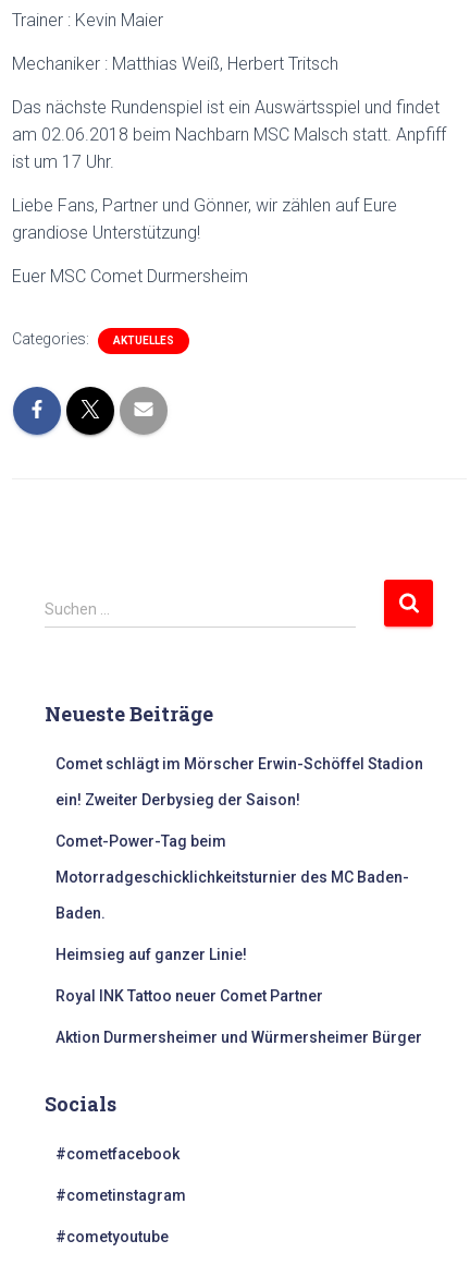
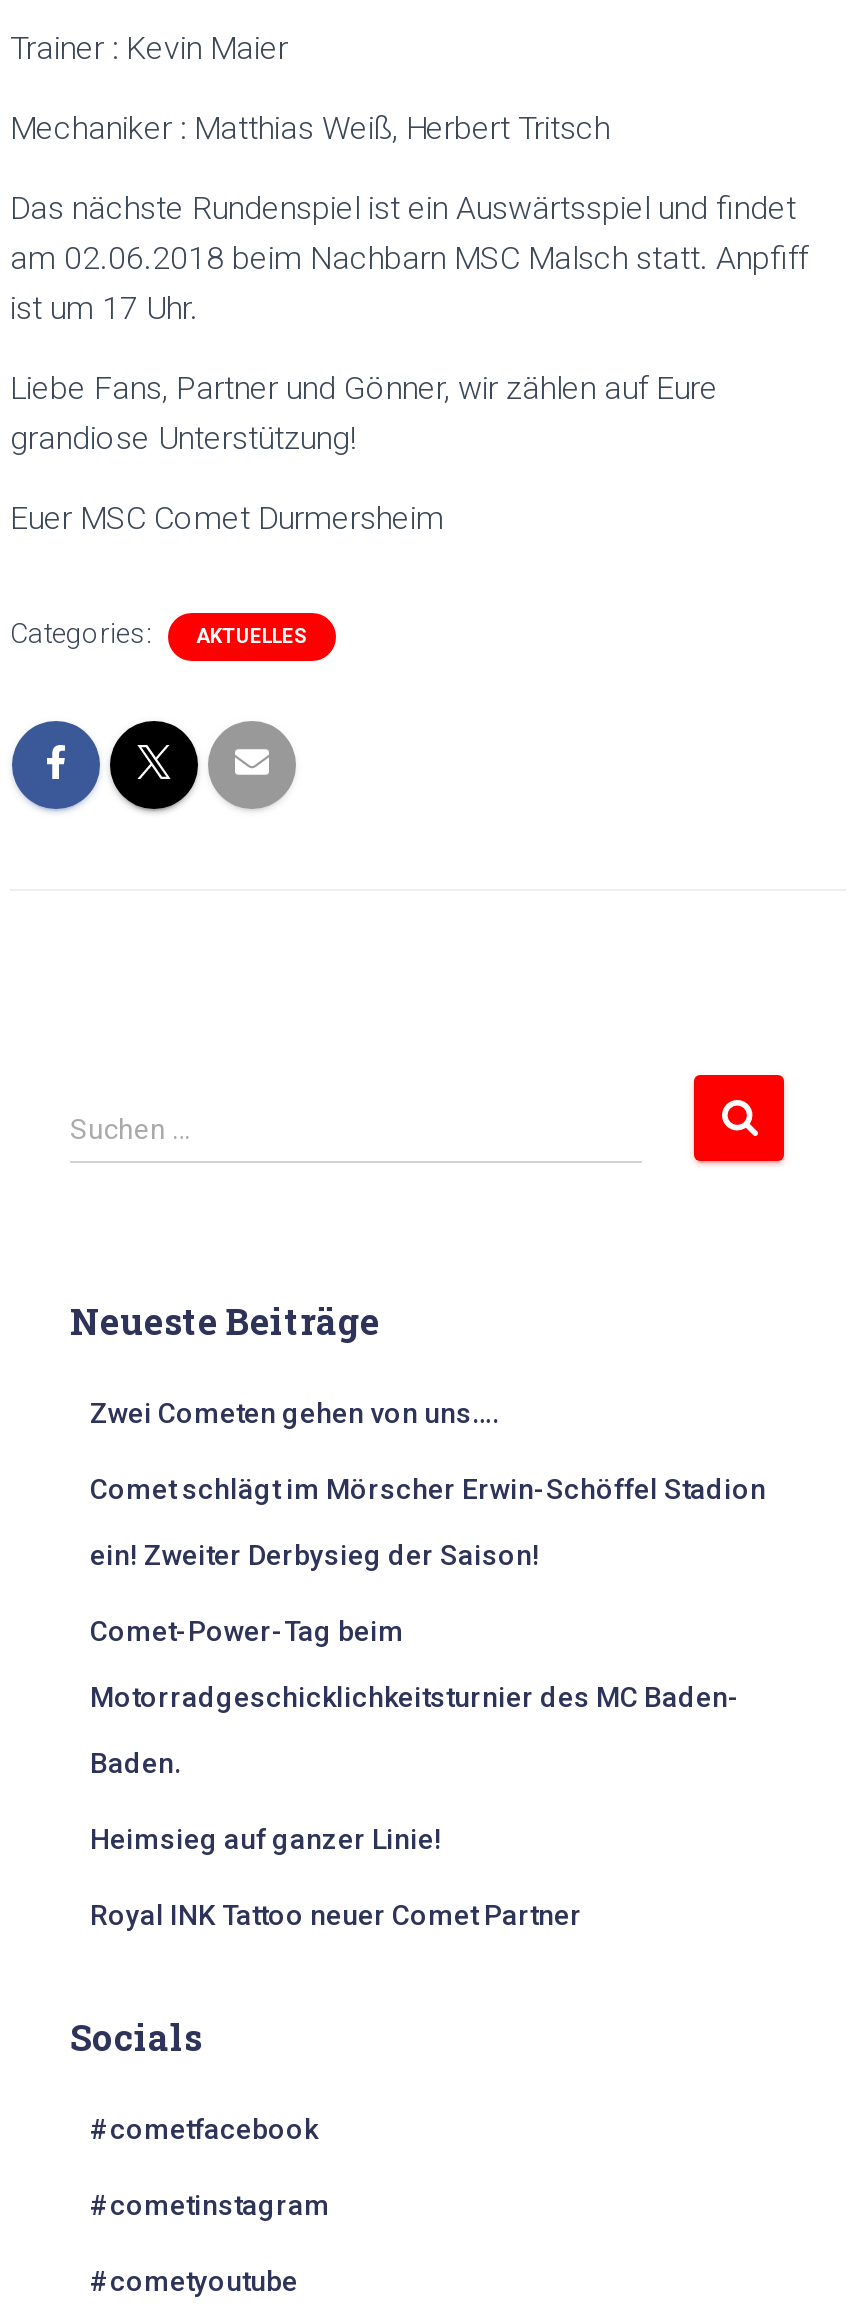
+ Zwei Cometen gehen von uns….

moved down: Comet schlägt im Mörscher Erwin-Schöffel Stadion | ein! Zweiter Derbysieg der Saison! | Comet-Power-Tag beim | Motorradgeschicklichkeitsturnier des MC Baden- | Baden. | Heimsieg auf ganzer Linie! | Royal INK Tattoo neuer Comet Partner

- Aktion Durmersheimer und Würmersheimer Bürger
